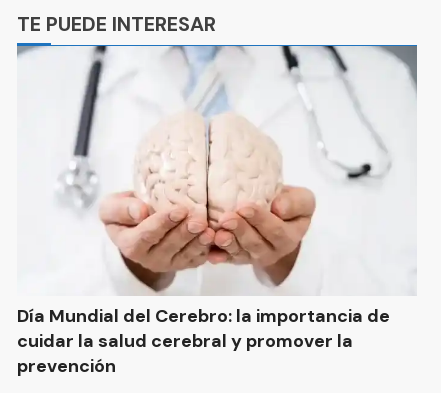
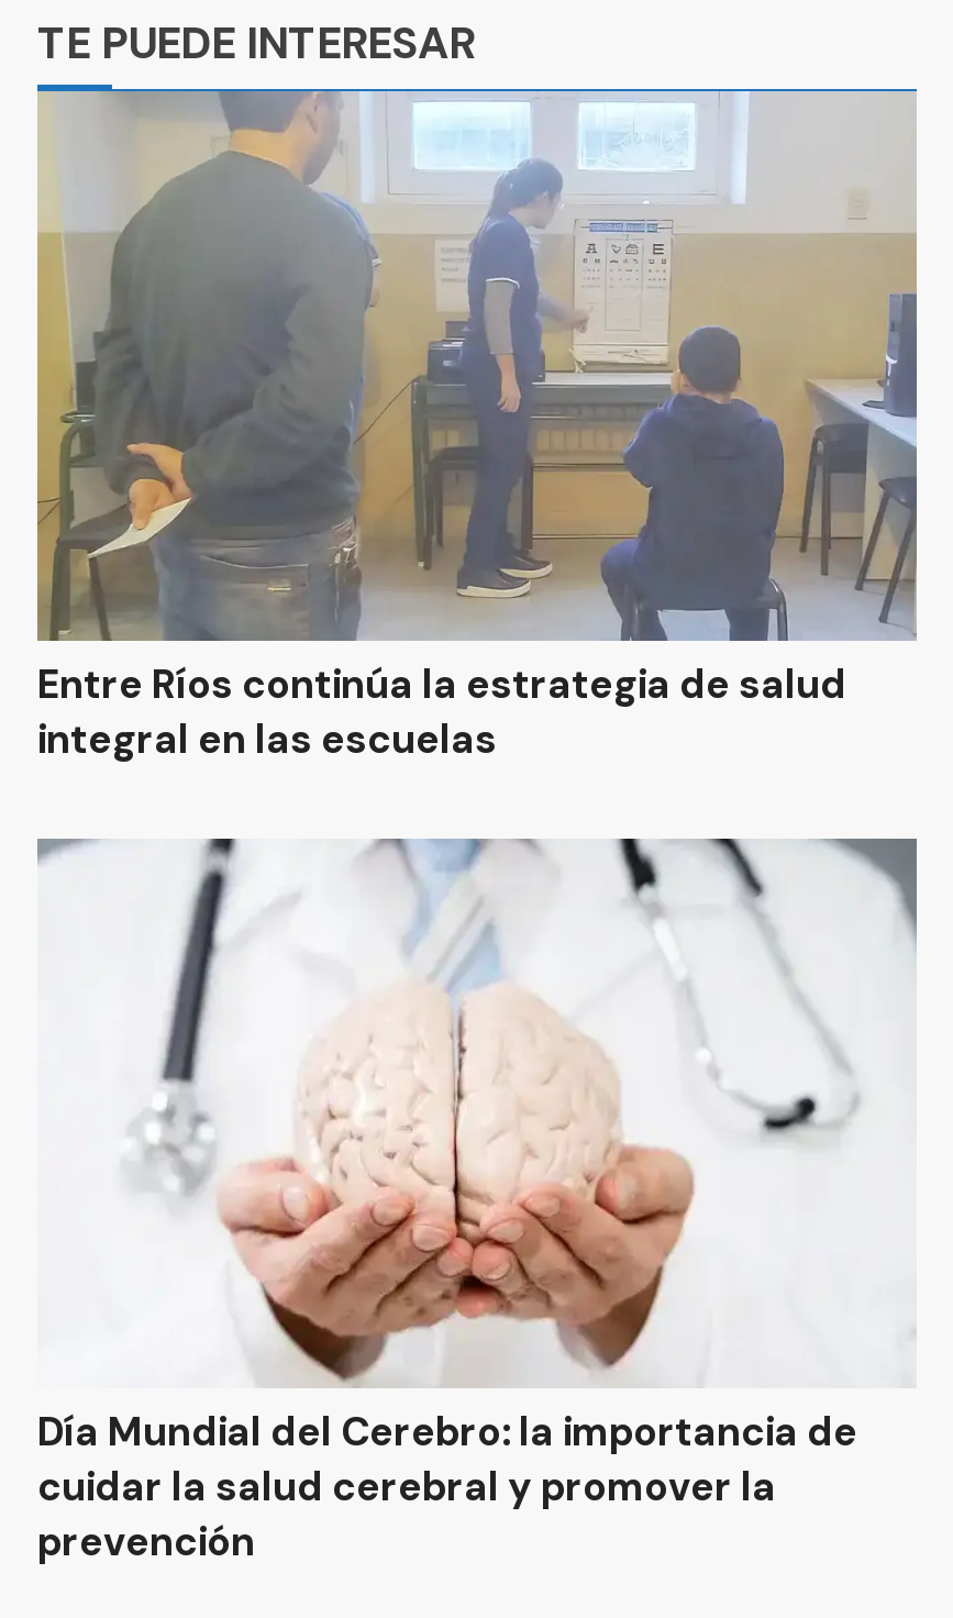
+ [image]
+ Entre Ríos continúa la estrategia de salud
+ integral en las escuelas
